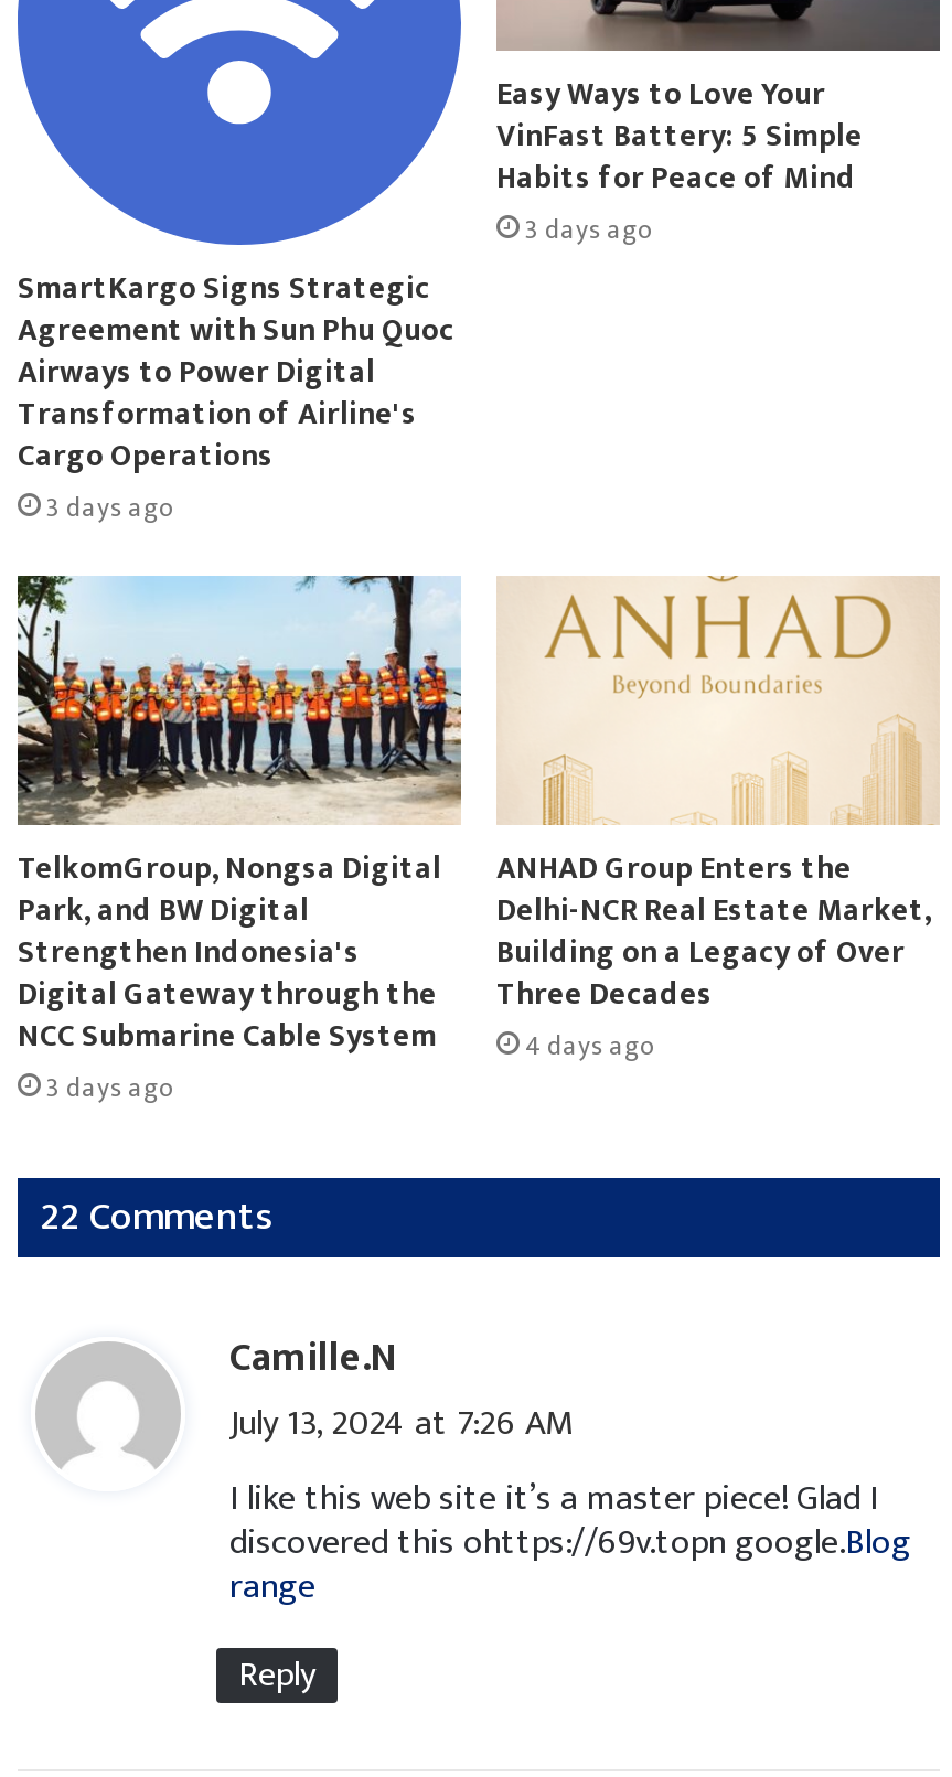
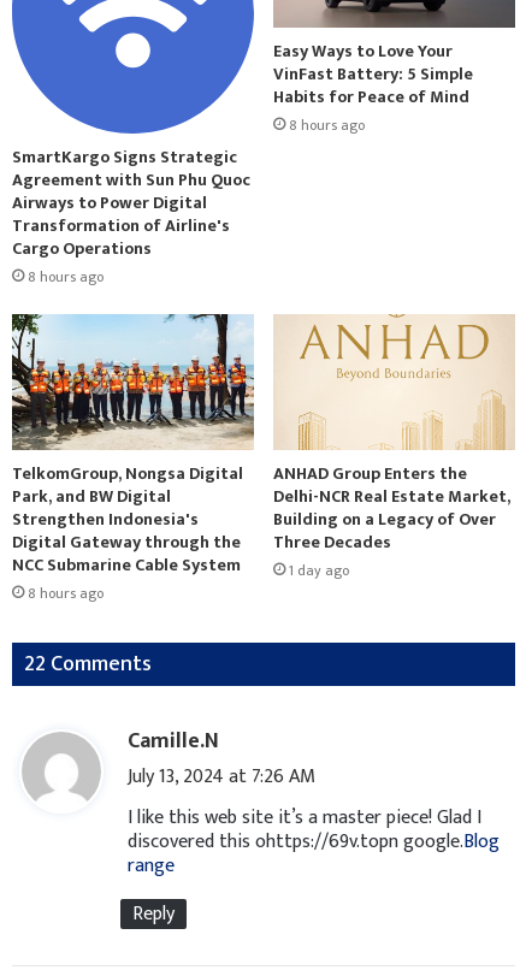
- 3 days ago
+ 8 hours ago

- 3 days ago
+ 8 hours ago

- NCC Submarine Cable System 4 days ago
+ NCC Submarine Cable System 1 day ago

- 3 days ago
+ 8 hours ago
